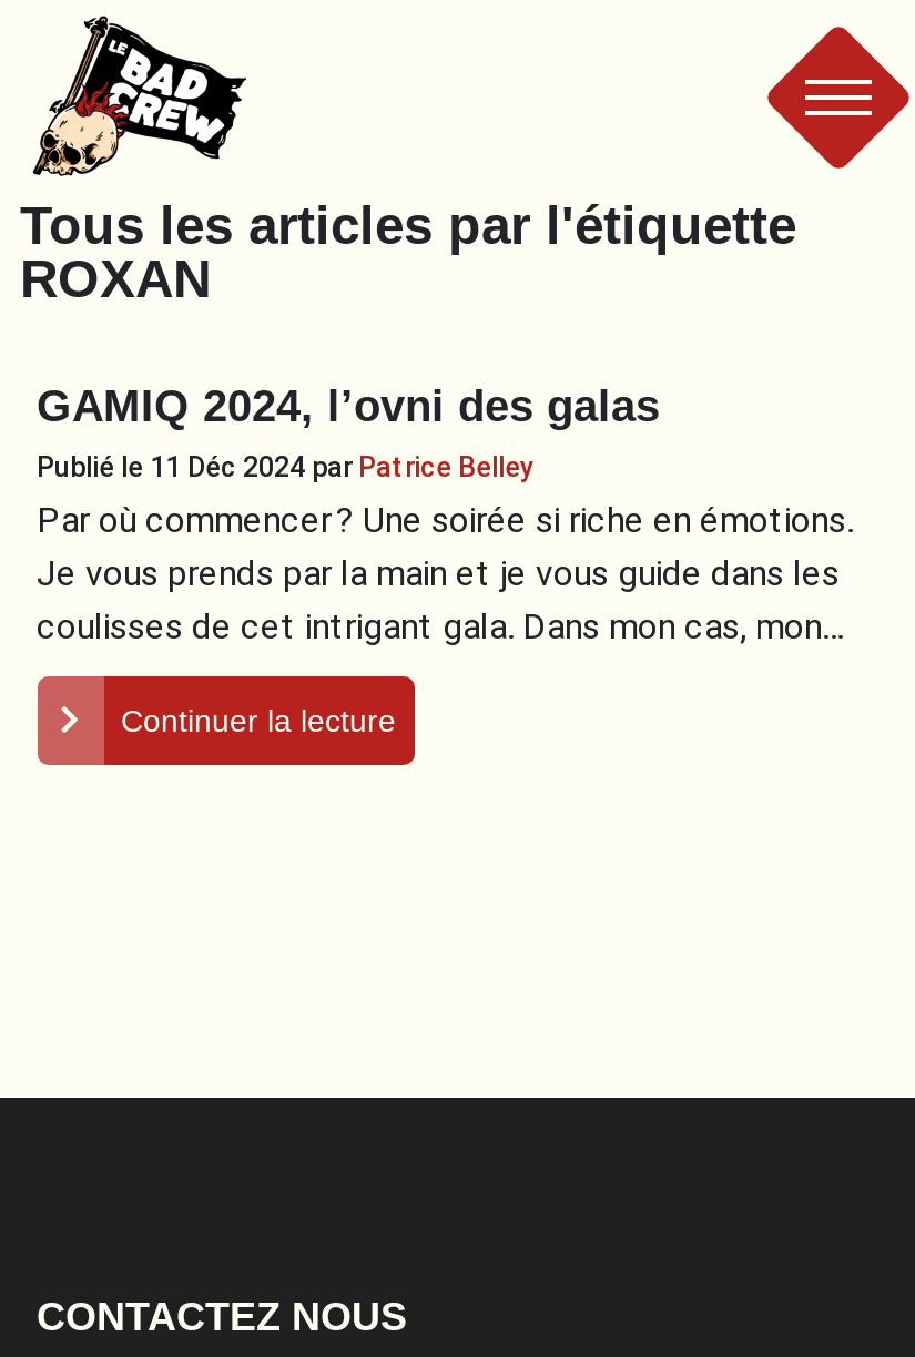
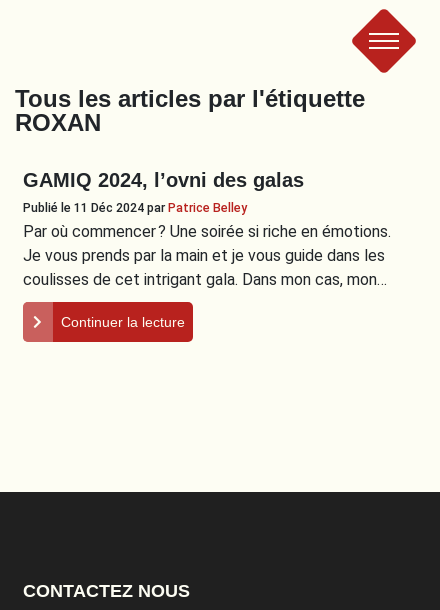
- [image]
